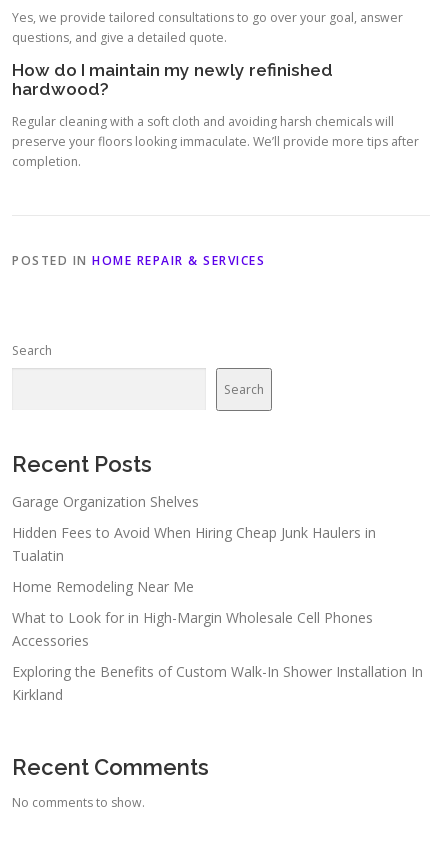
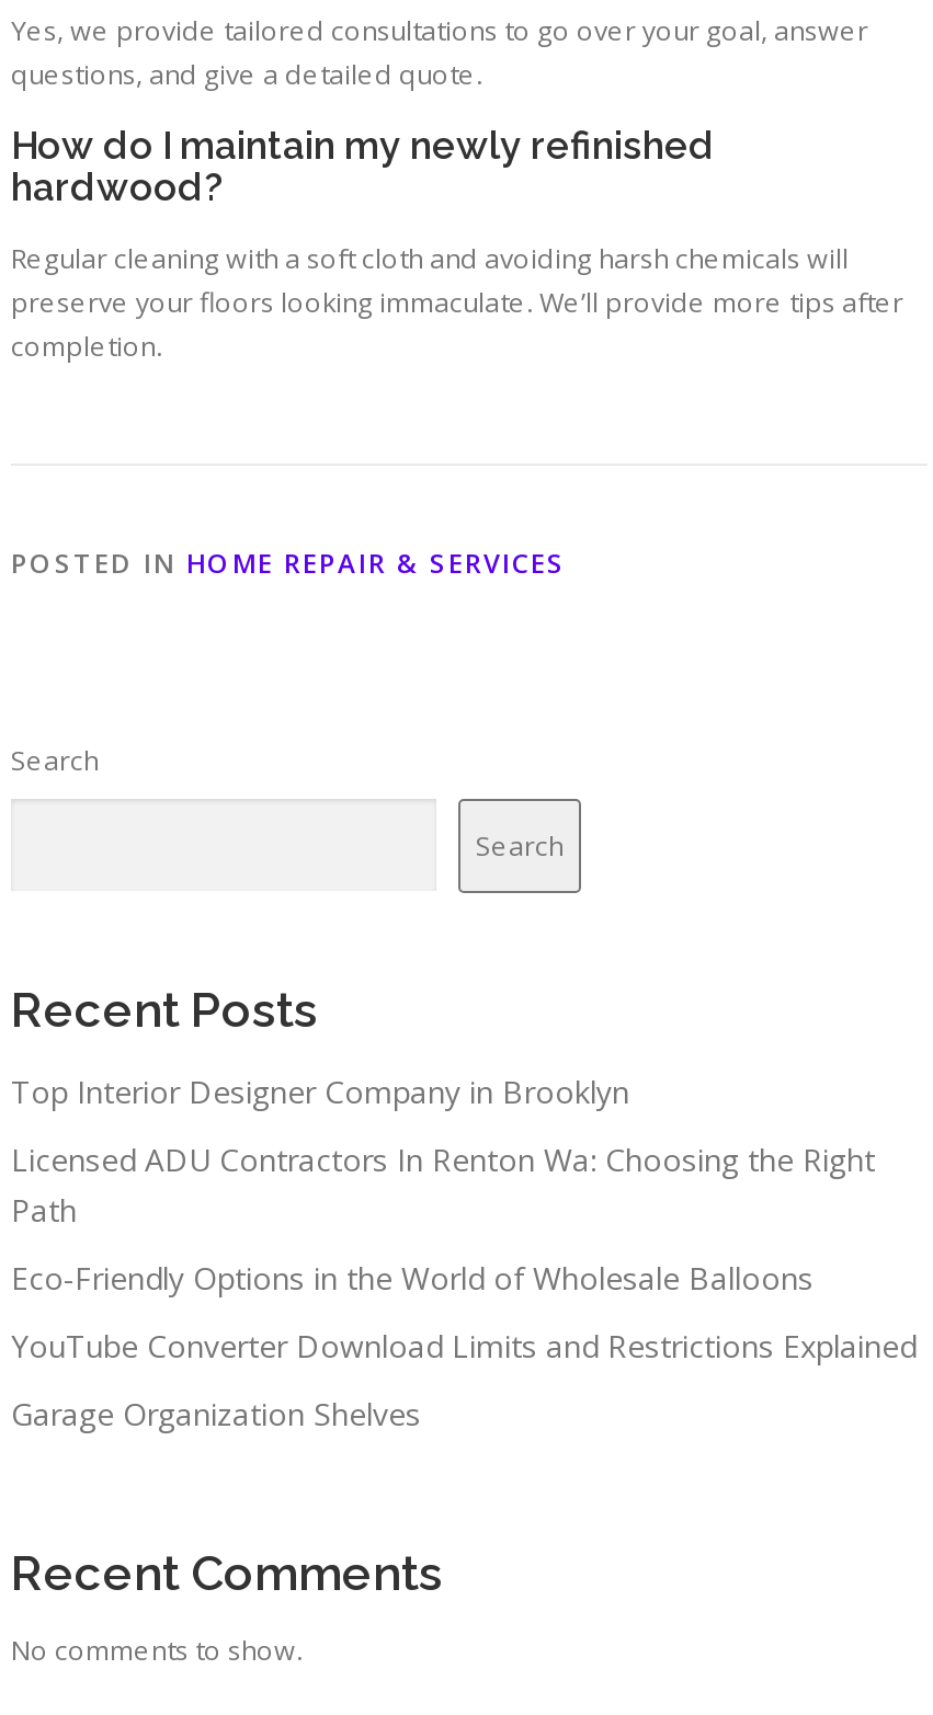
+ Top Interior Designer Company in Brooklyn
+ Licensed ADU Contractors In Renton Wa: Choosing the Right
+ Path
+ Eco-Friendly Options in the World of Wholesale Balloons
+ YouTube Converter Download Limits and Restrictions Explained

moved down: Garage Organization Shelves

- Hidden Fees to Avoid When Hiring Cheap Junk Haulers in
- Tualatin
- Home Remodeling Near Me
- What to Look for in High-Margin Wholesale Cell Phones
- Accessories
- Exploring the Benefits of Custom Walk-In Shower Installation In
- Kirkland
